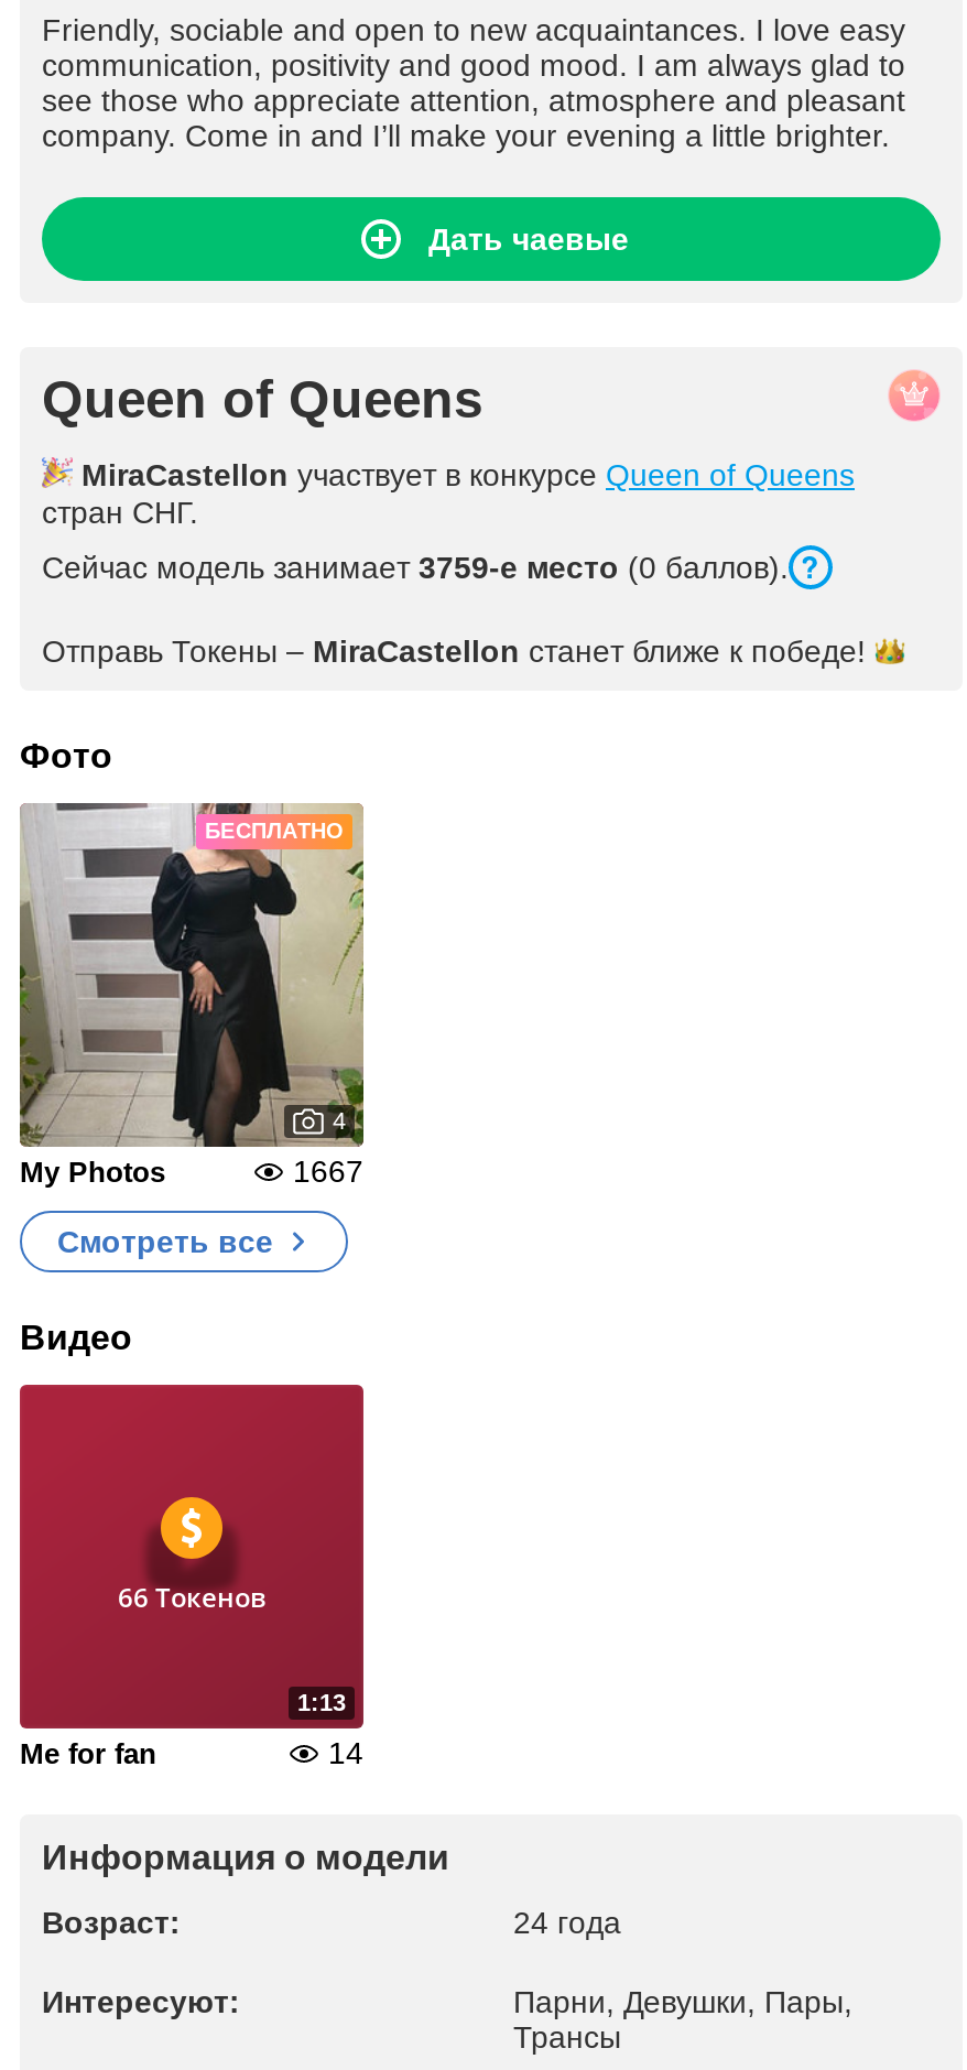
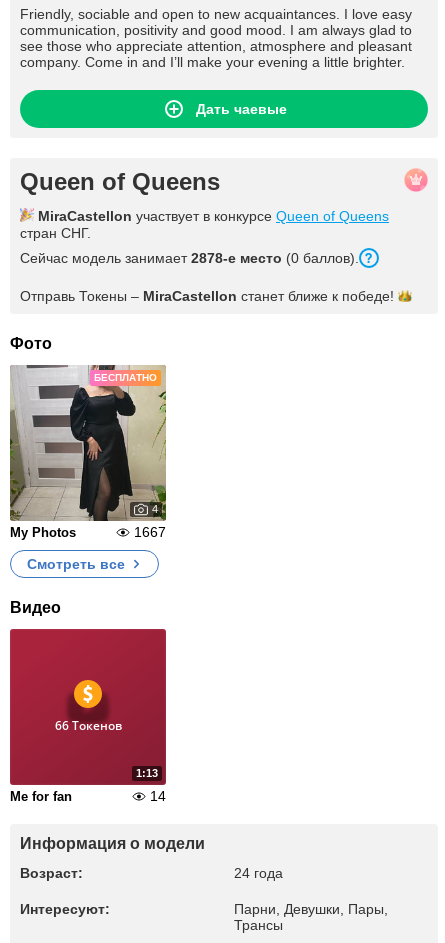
- Сейчас модель занимает 3759-е место (0 баллов).
+ Сейчас модель занимает 2878-е место (0 баллов).
